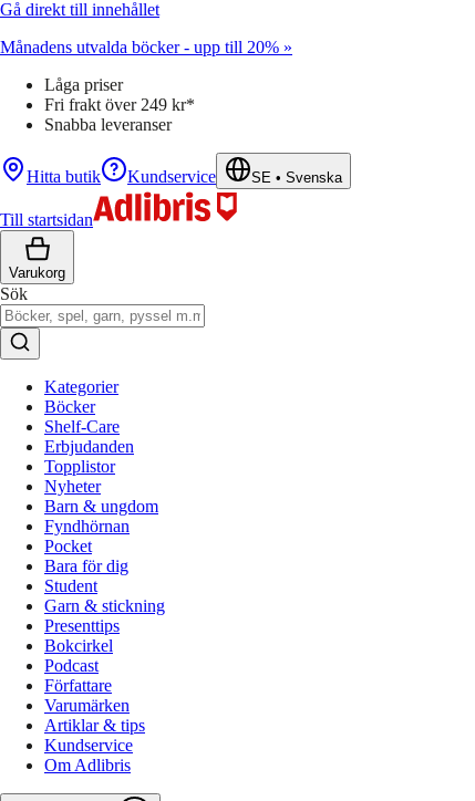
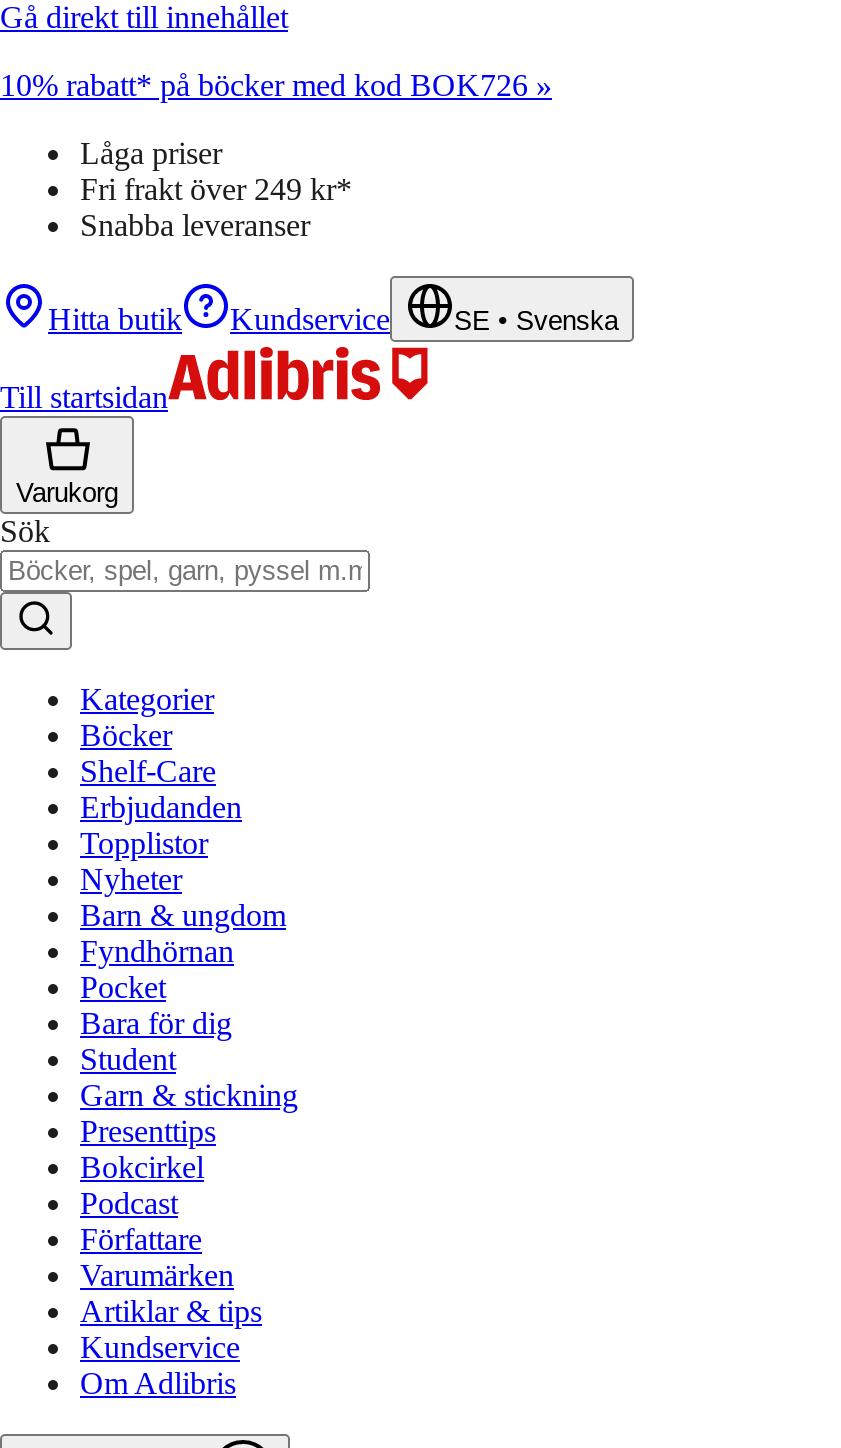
- Månadens utvalda böcker - upp till 20% »
+ 10% rabatt* på böcker med kod BOK726 »
